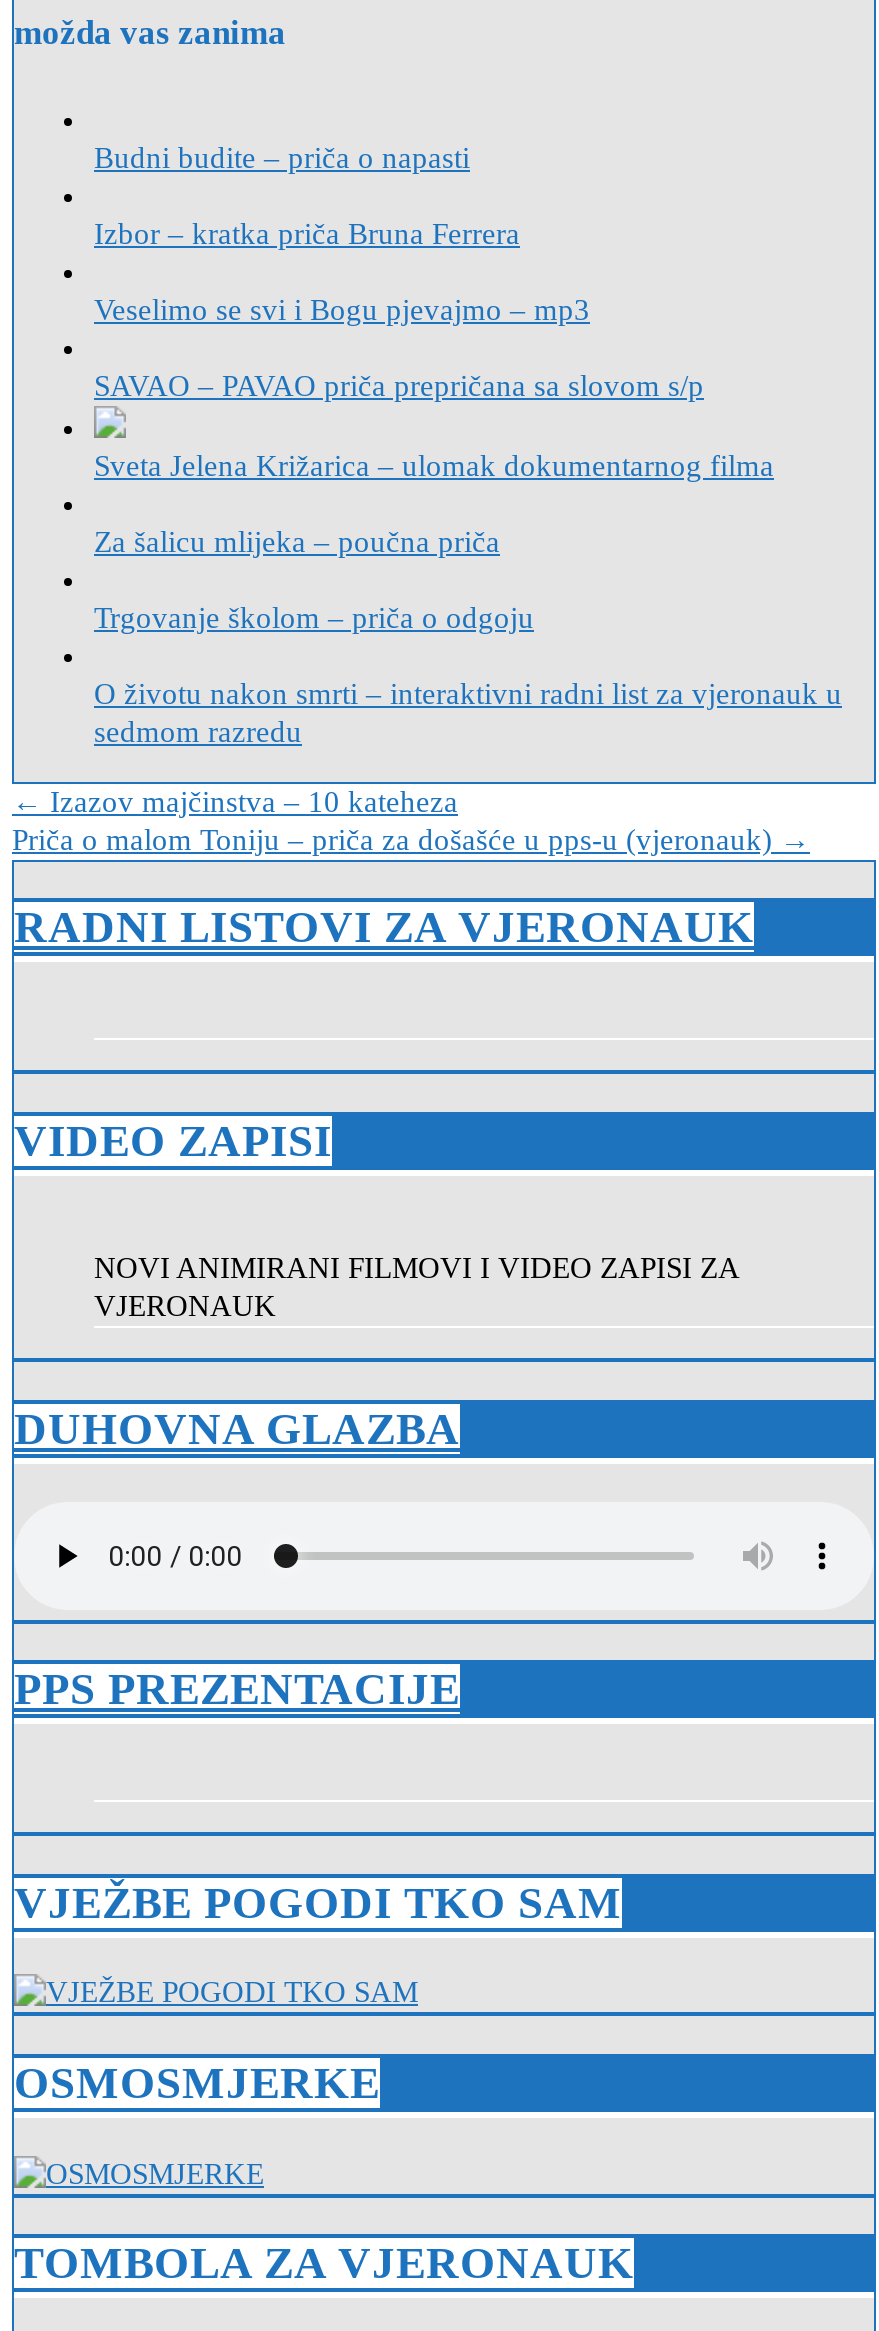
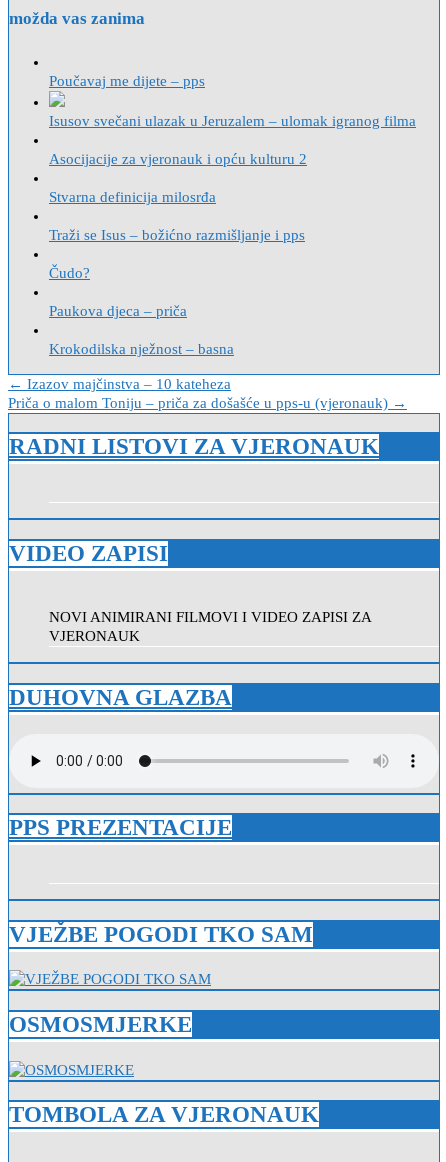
- Budni budite – priča o napasti
+ Poučavaj me dijete – pps

- Izbor – kratka priča Bruna Ferrera
+ Isusov svečani ulazak u Jeruzalem – ulomak igranog filma

- Veselimo se svi i Bogu pjevajmo – mp3
+ Asocijacije za vjeronauk i opću kulturu 2

- SAVAO – PAVAO priča prepričana sa slovom s/p
+ Stvarna definicija milosrđa

- Sveta Jelena Križarica – ulomak dokumentarnog filma
+ Traži se Isus – božićno razmišljanje i pps

- Za šalicu mlijeka – poučna priča
+ Čudo?

- Trgovanje školom – priča o odgoju
+ Paukova djeca – priča

- O životu nakon smrti – interaktivni radni list za vjeronauk u
- sedmom razredu
+ Krokodilska nježnost – basna
